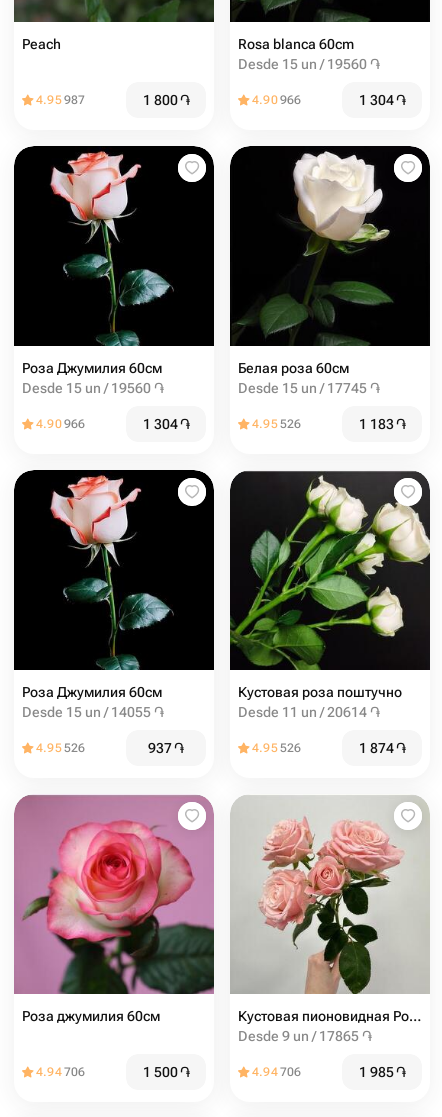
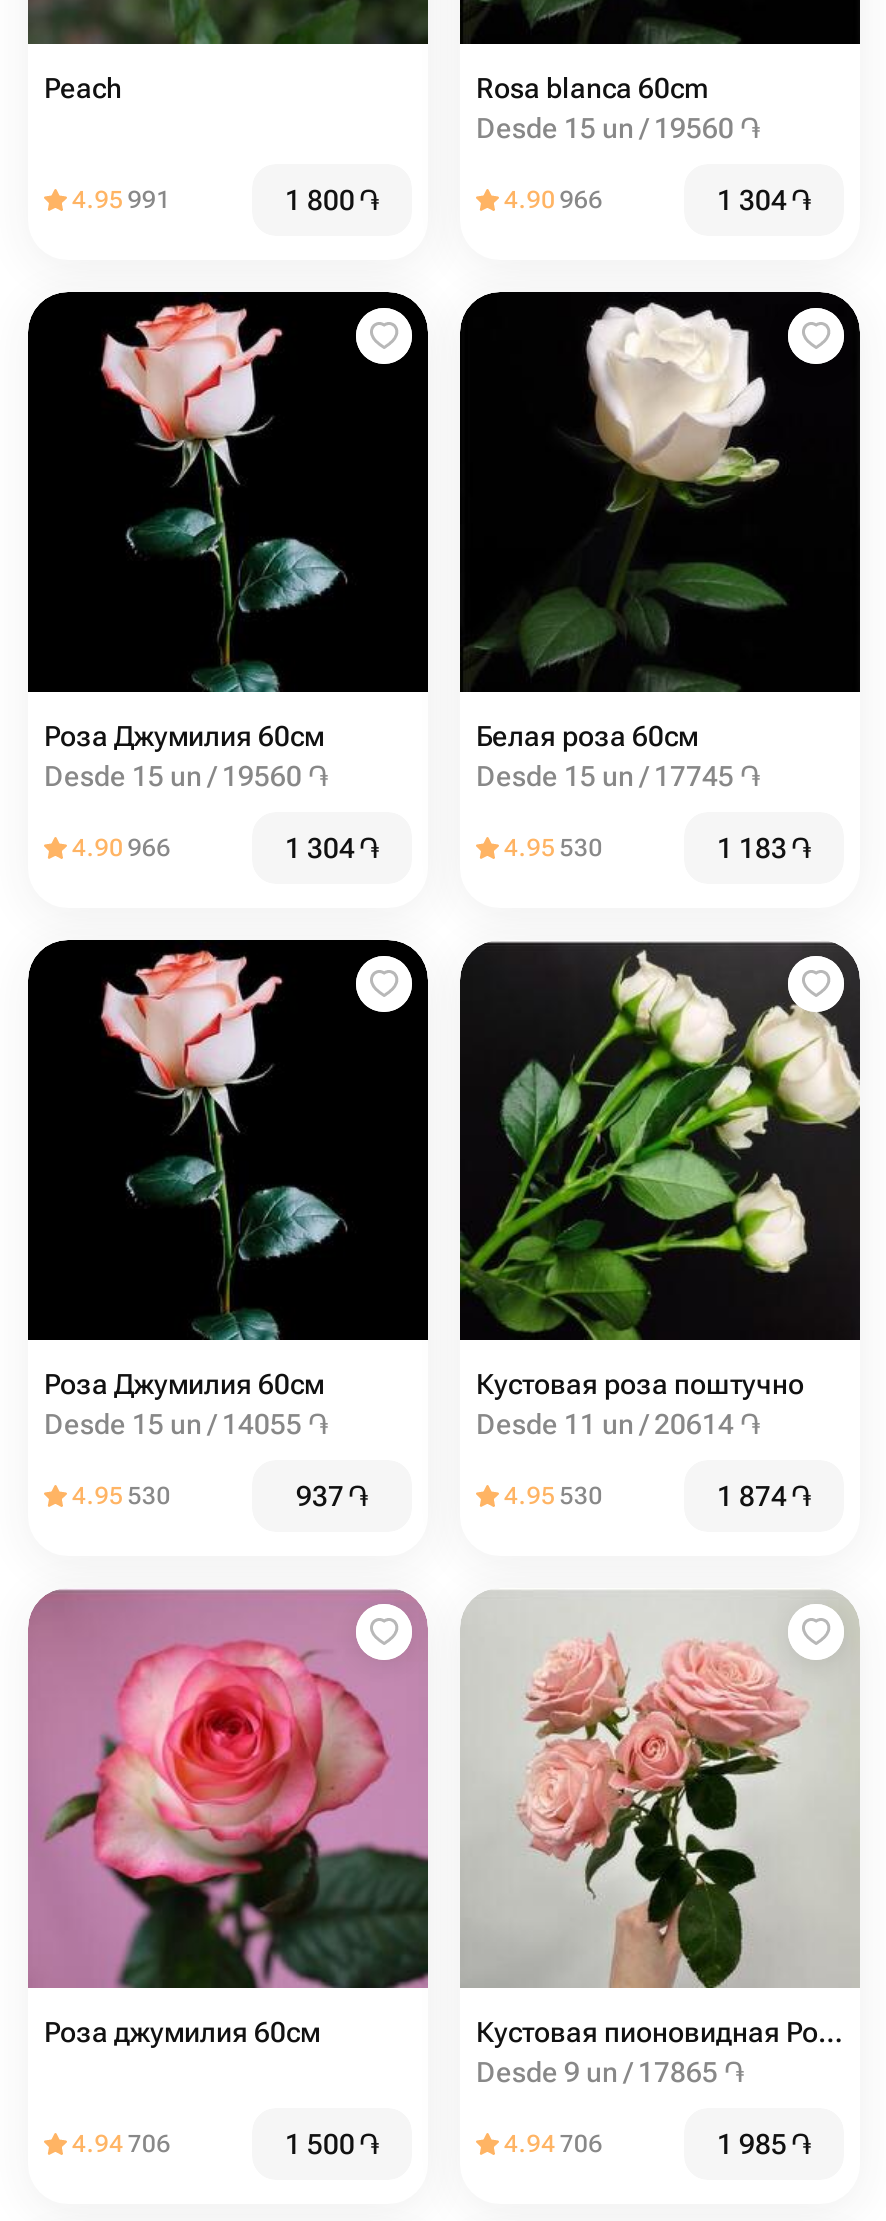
- 4.95 987
+ 4.95 991

- 4.95 526
+ 4.95 530

- 4.95 526
+ 4.95 530

- 4.95 526
+ 4.95 530
